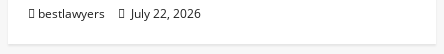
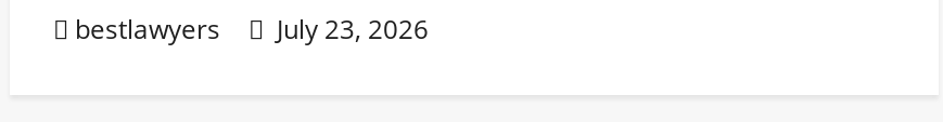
- bestlawyers July 22, 2026
+ bestlawyers July 23, 2026
